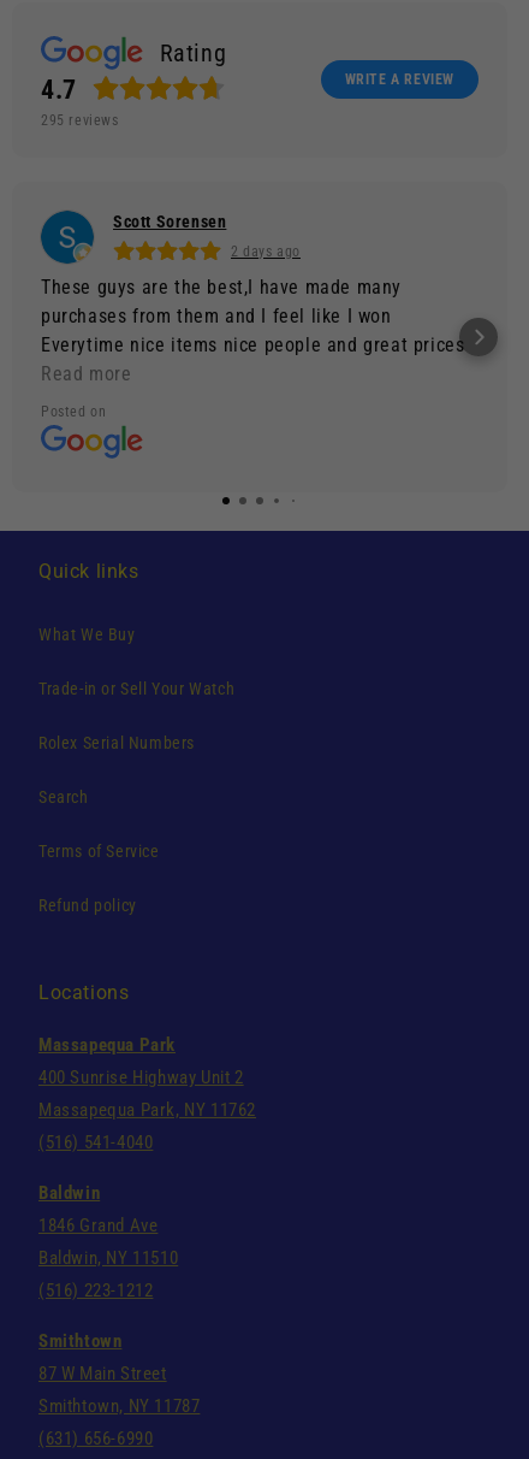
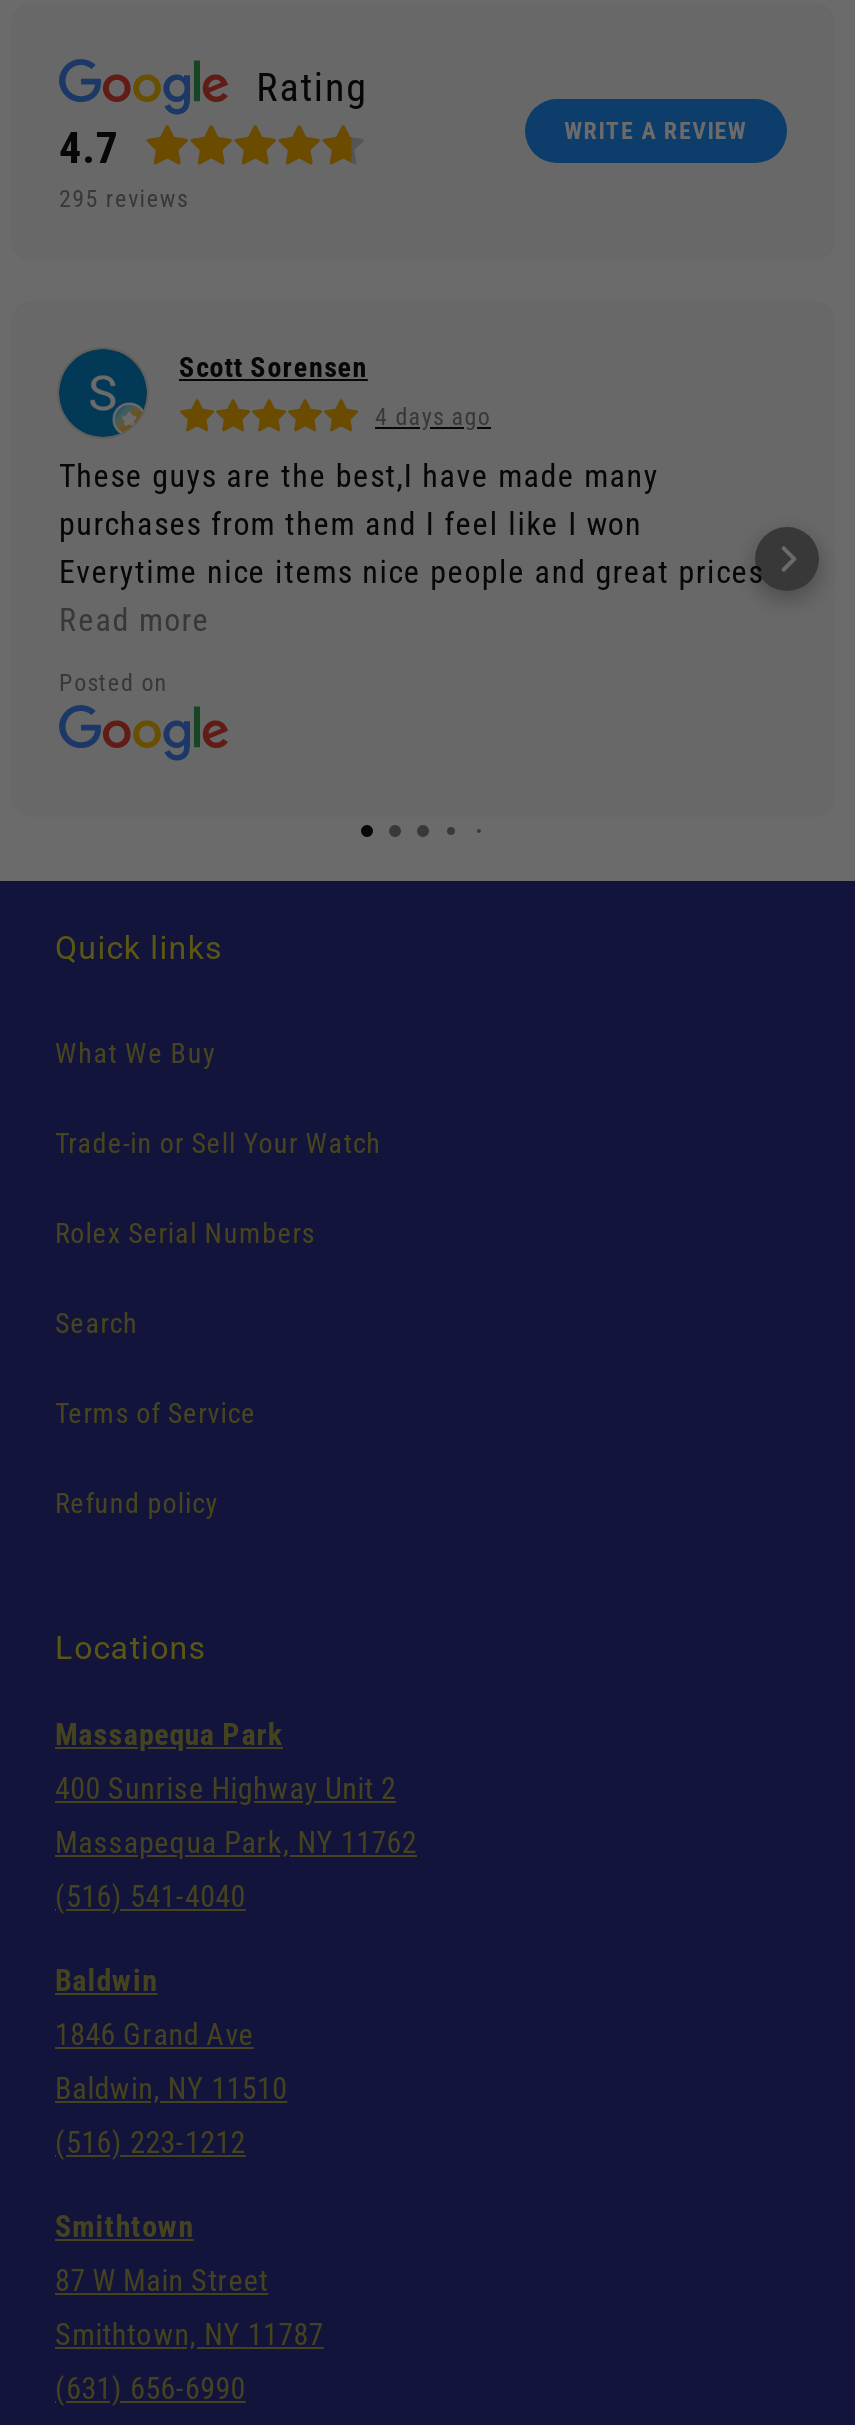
- 2 days ago
+ 4 days ago
